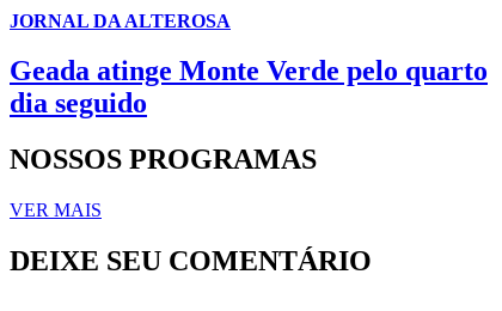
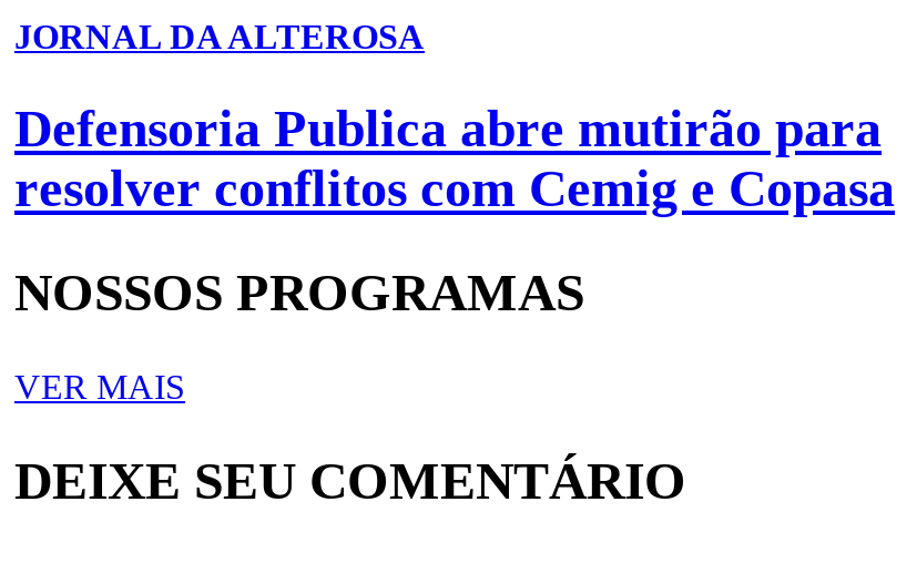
- Geada atinge Monte Verde pelo quarto
- dia seguido
+ Defensoria Publica abre mutirão para
+ resolver conflitos com Cemig e Copasa
